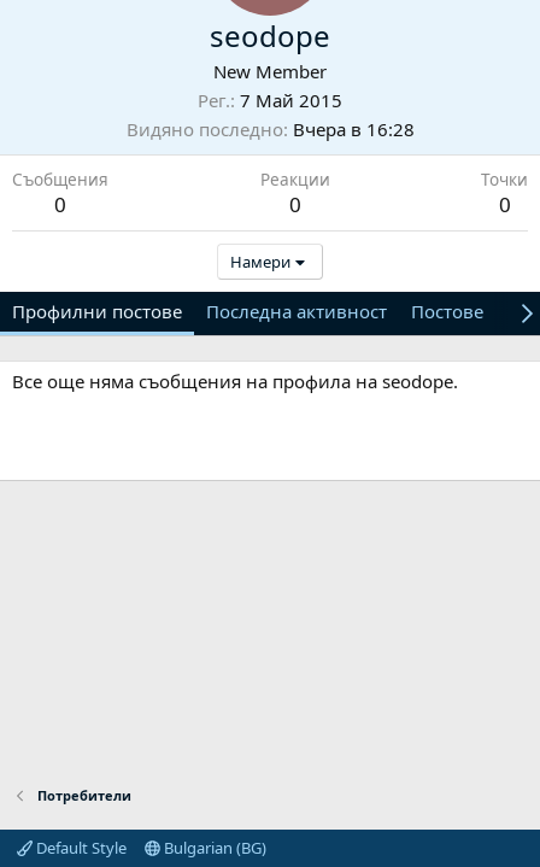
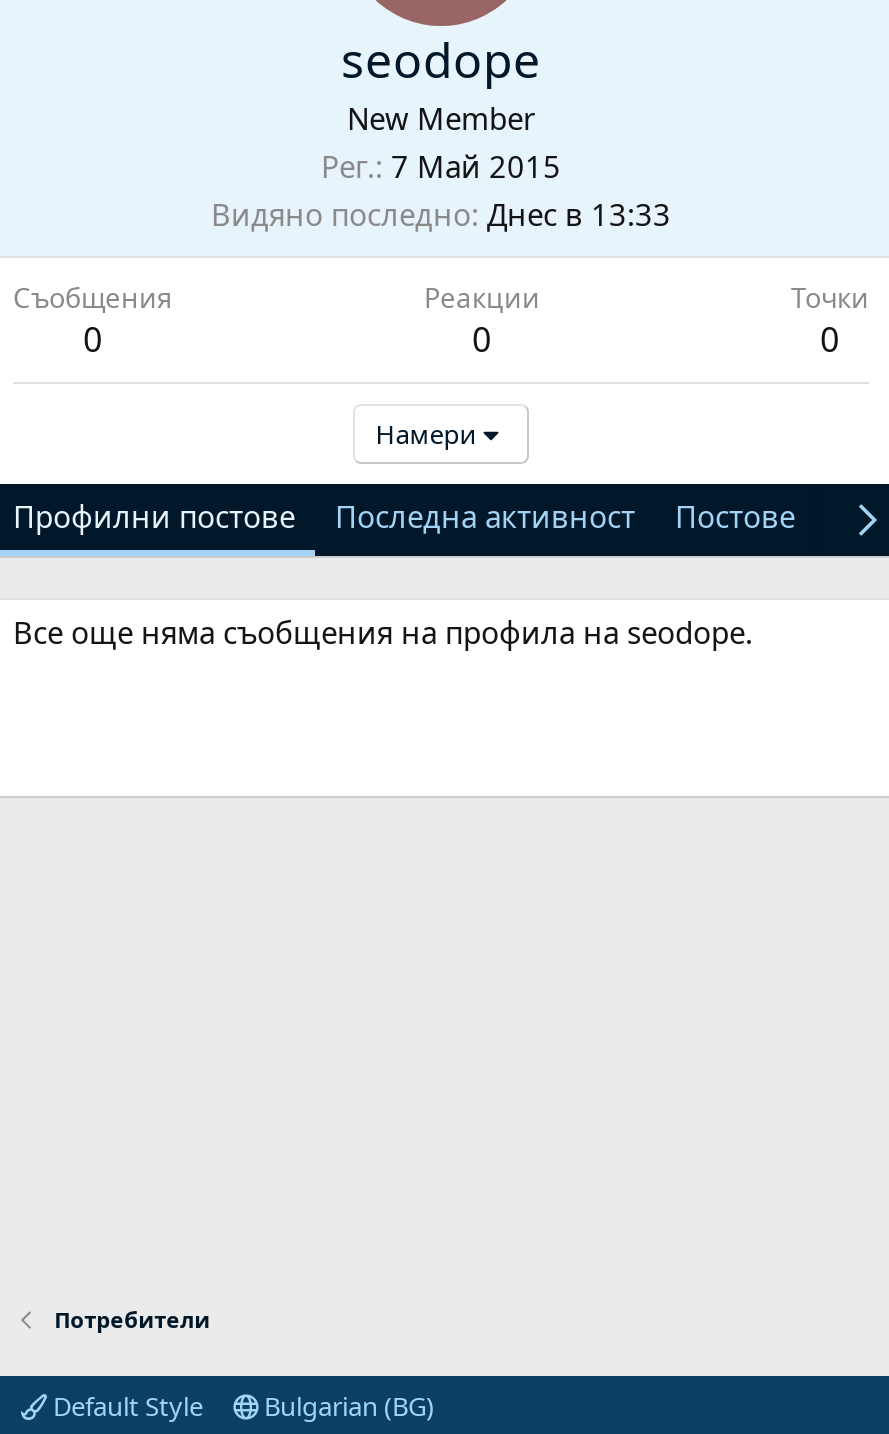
- Видяно последно Вчера в 16:28
+ Видяно последно Днес в 13:33
